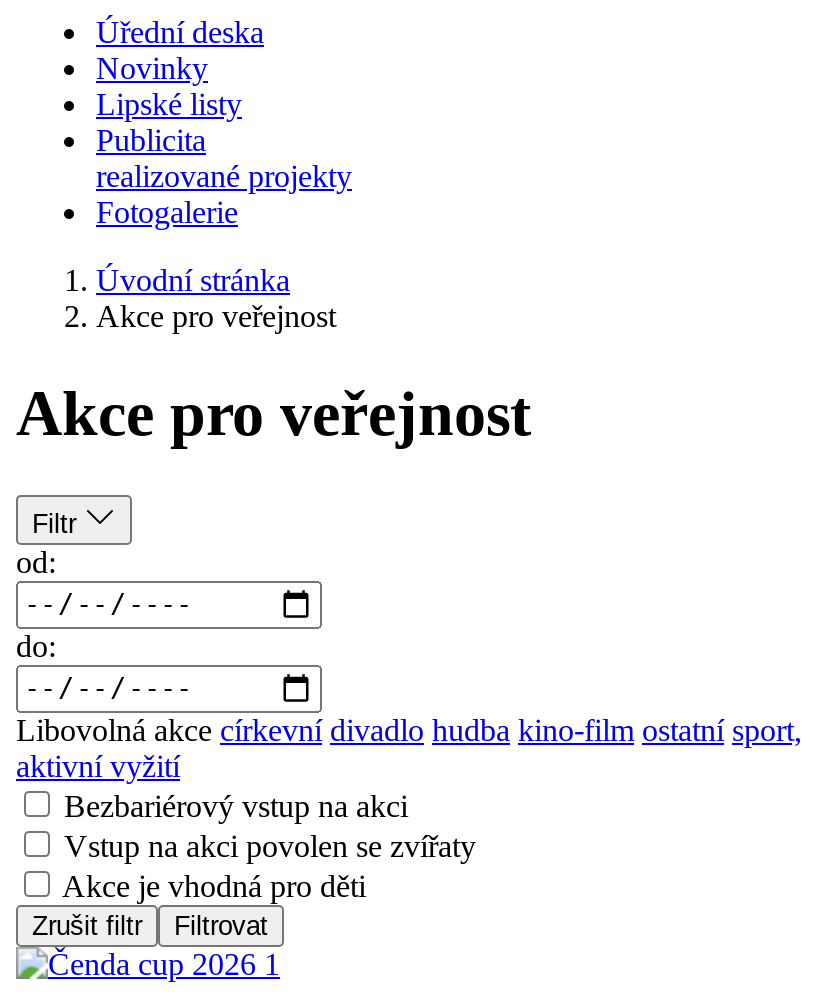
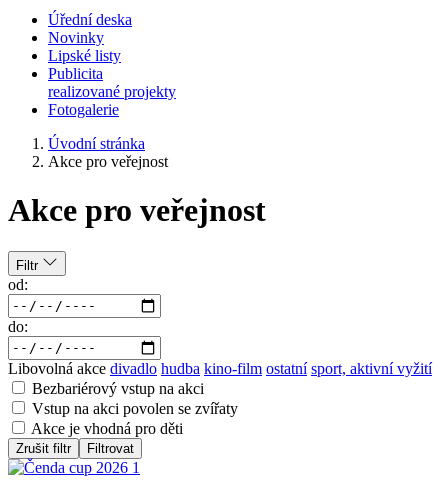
- Libovolná akce církevní divadlo hudba kino-film ostatní sport,
- aktivní vyžití
+ Libovolná akce divadlo hudba kino-film ostatní sport, aktivní vyžití
